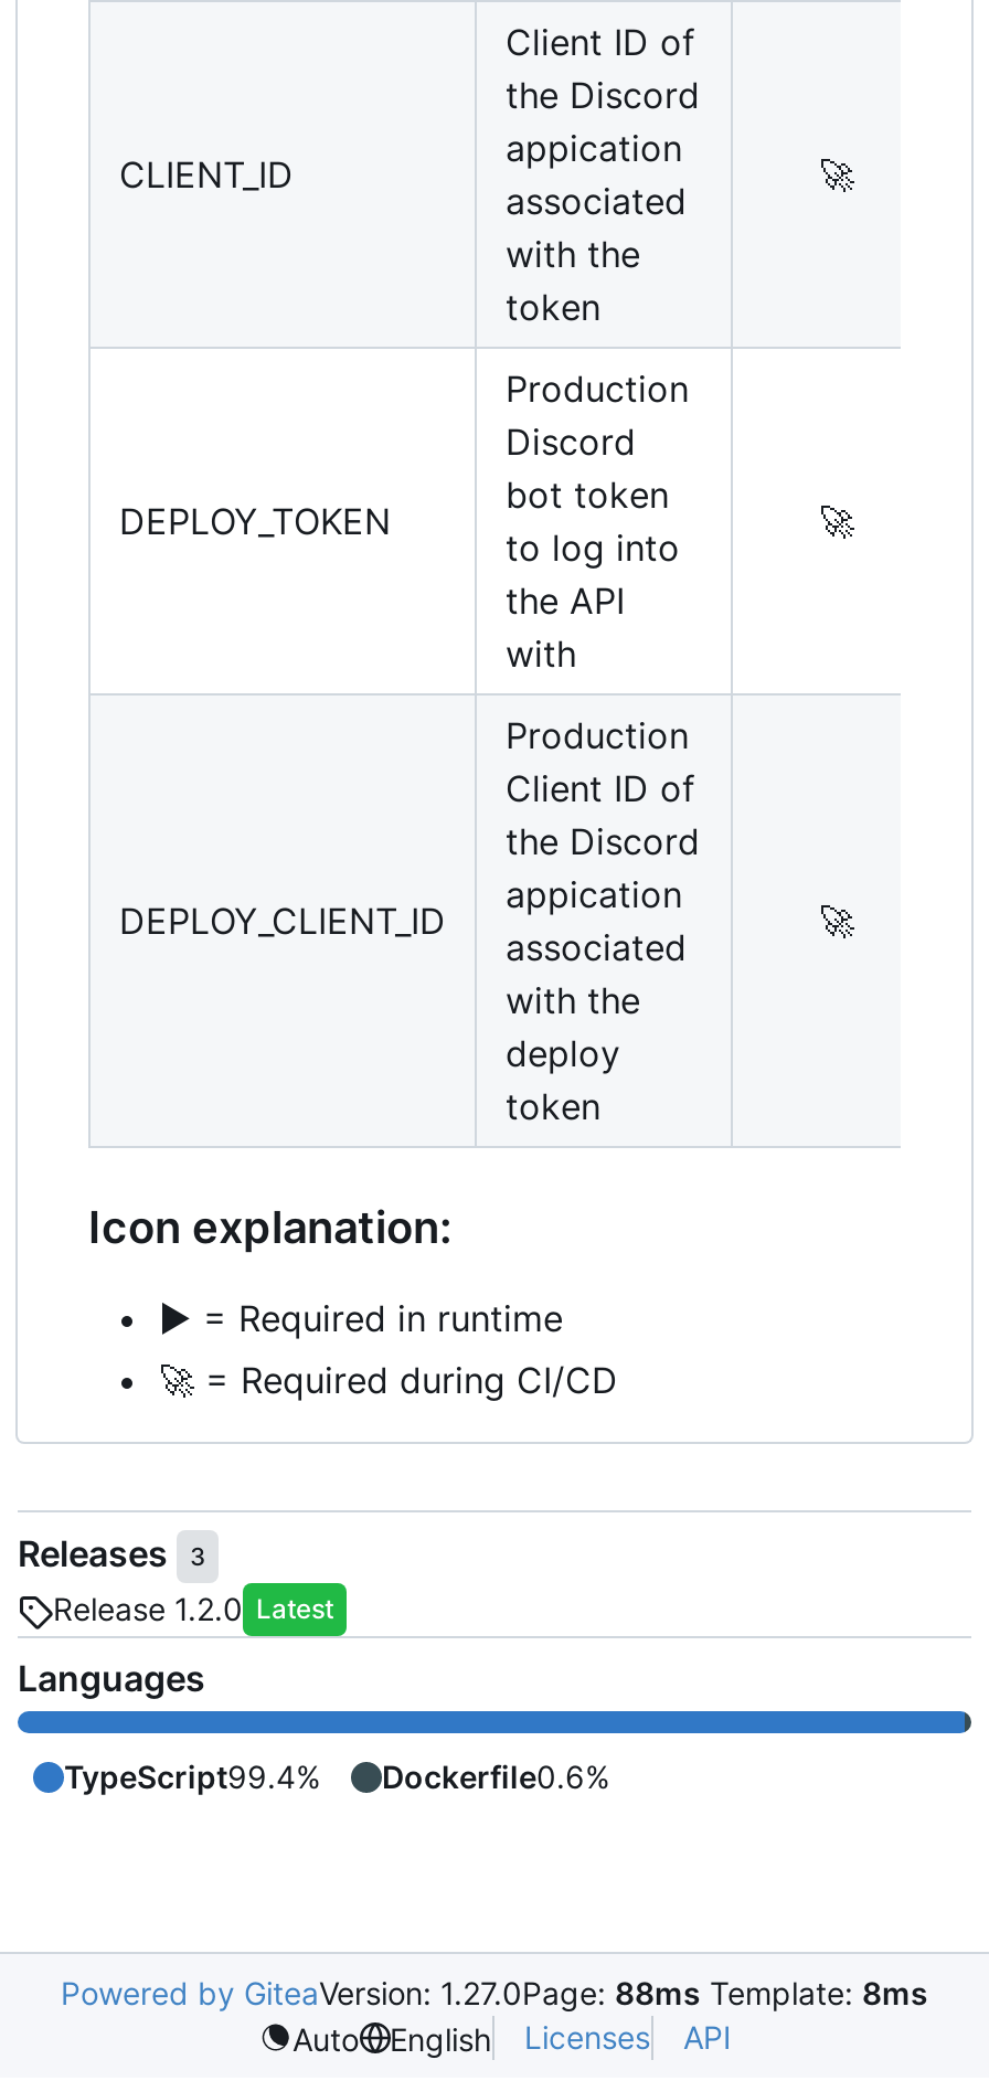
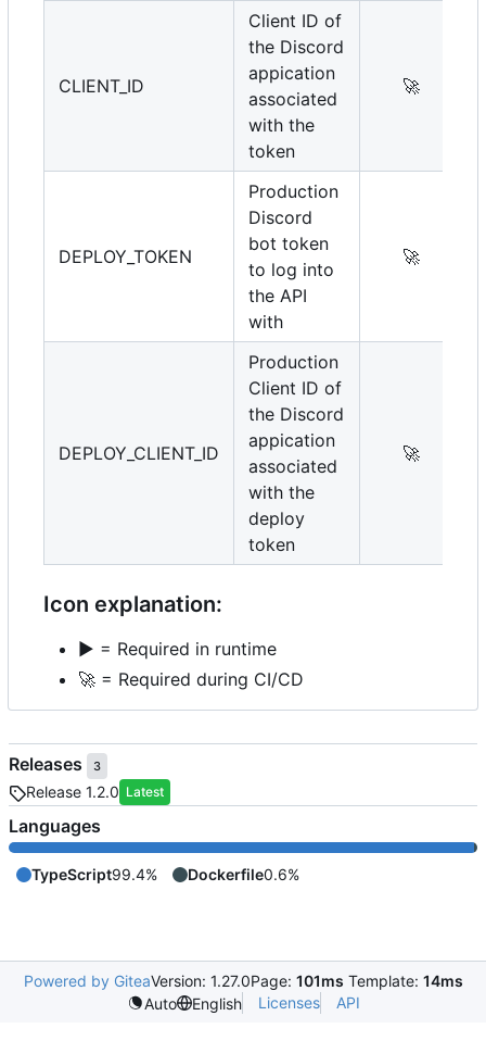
- Powered by GiteaVersion: 1.27.0Page: 88ms Template: 8ms
+ Powered by GiteaVersion: 1.27.0Page: 101ms Template: 14ms
